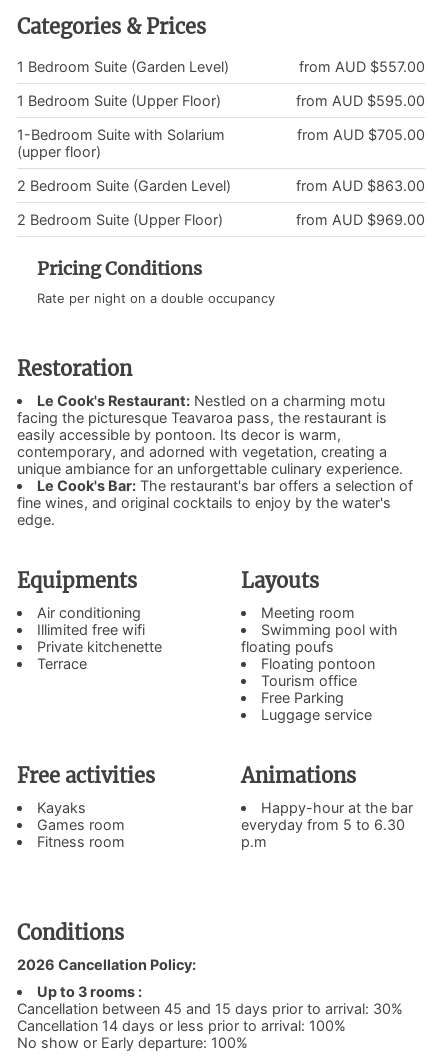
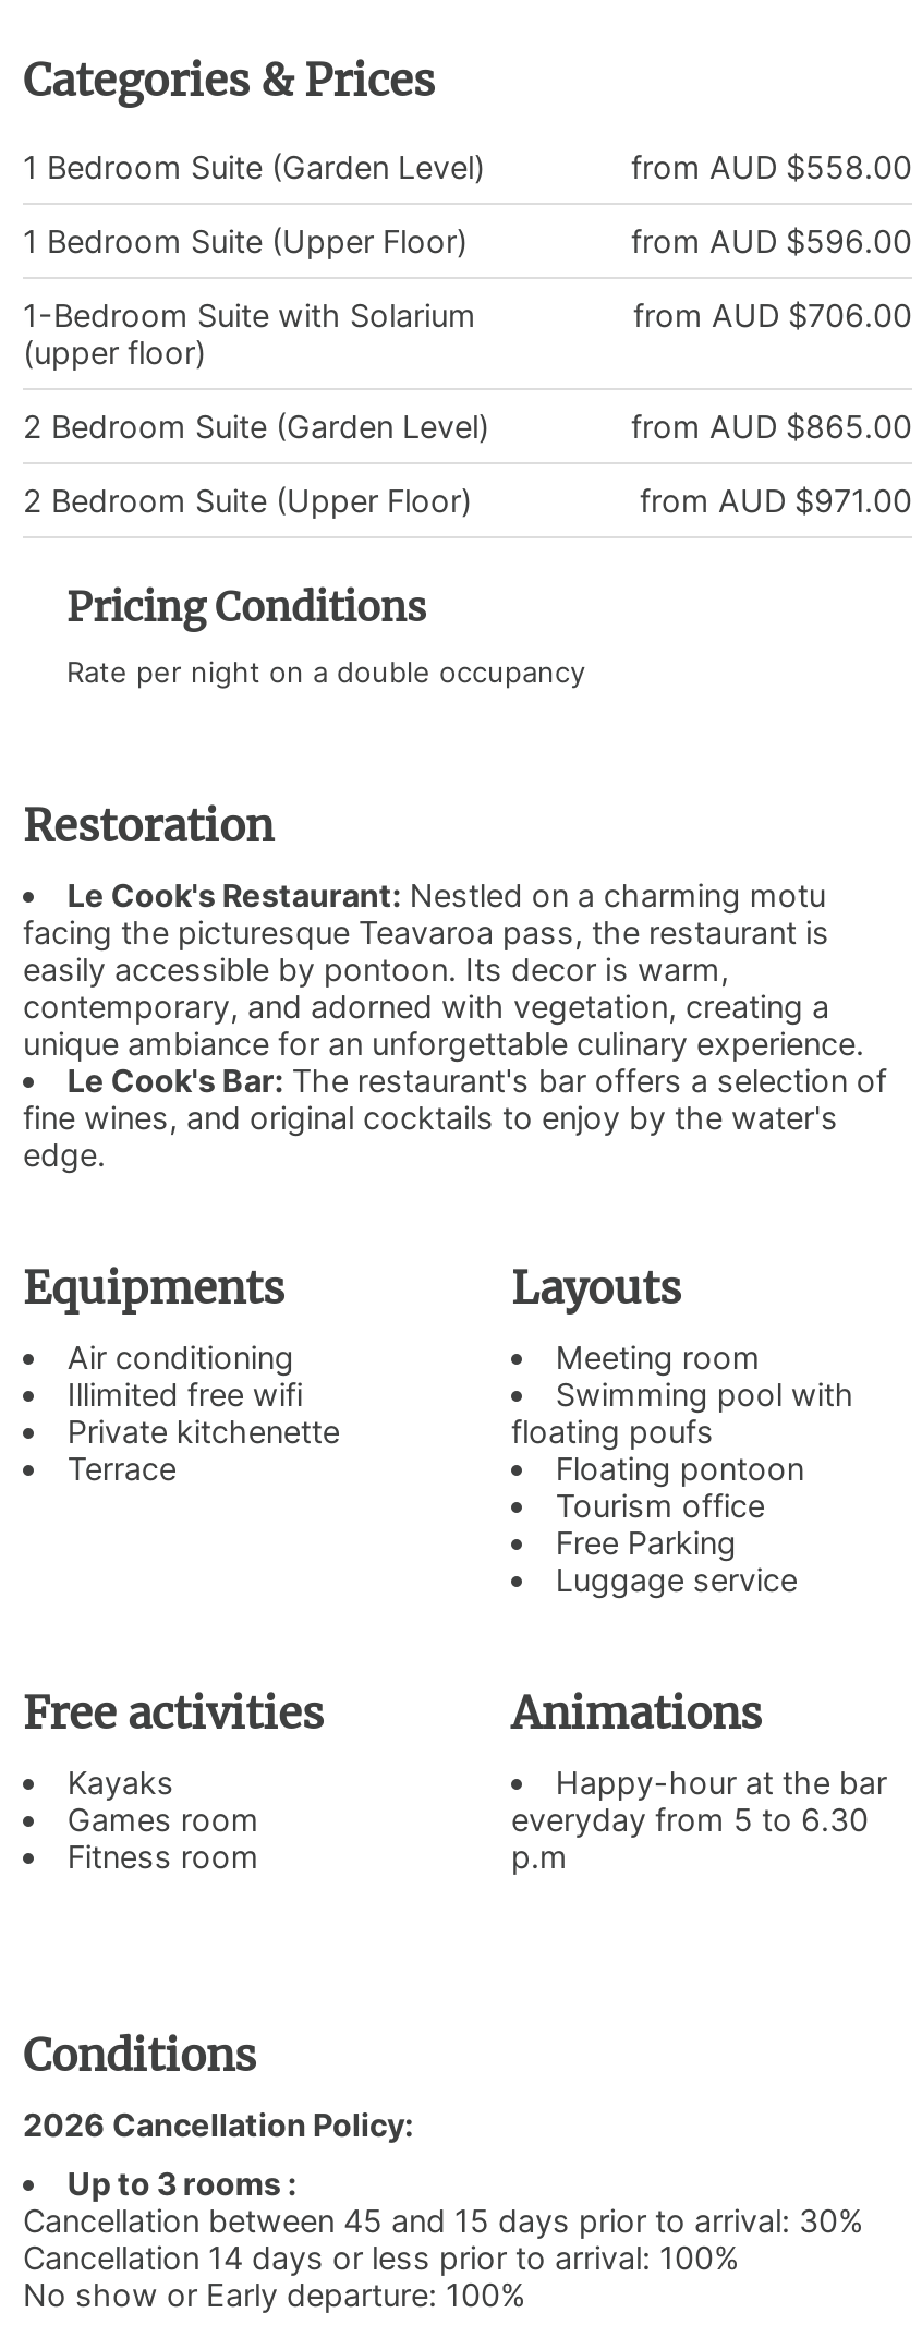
- from AUD $557.00
+ from AUD $558.00

- from AUD $595.00
+ from AUD $596.00

- from AUD $705.00
+ from AUD $706.00

- from AUD $863.00
+ from AUD $865.00

- from AUD $969.00
+ from AUD $971.00
